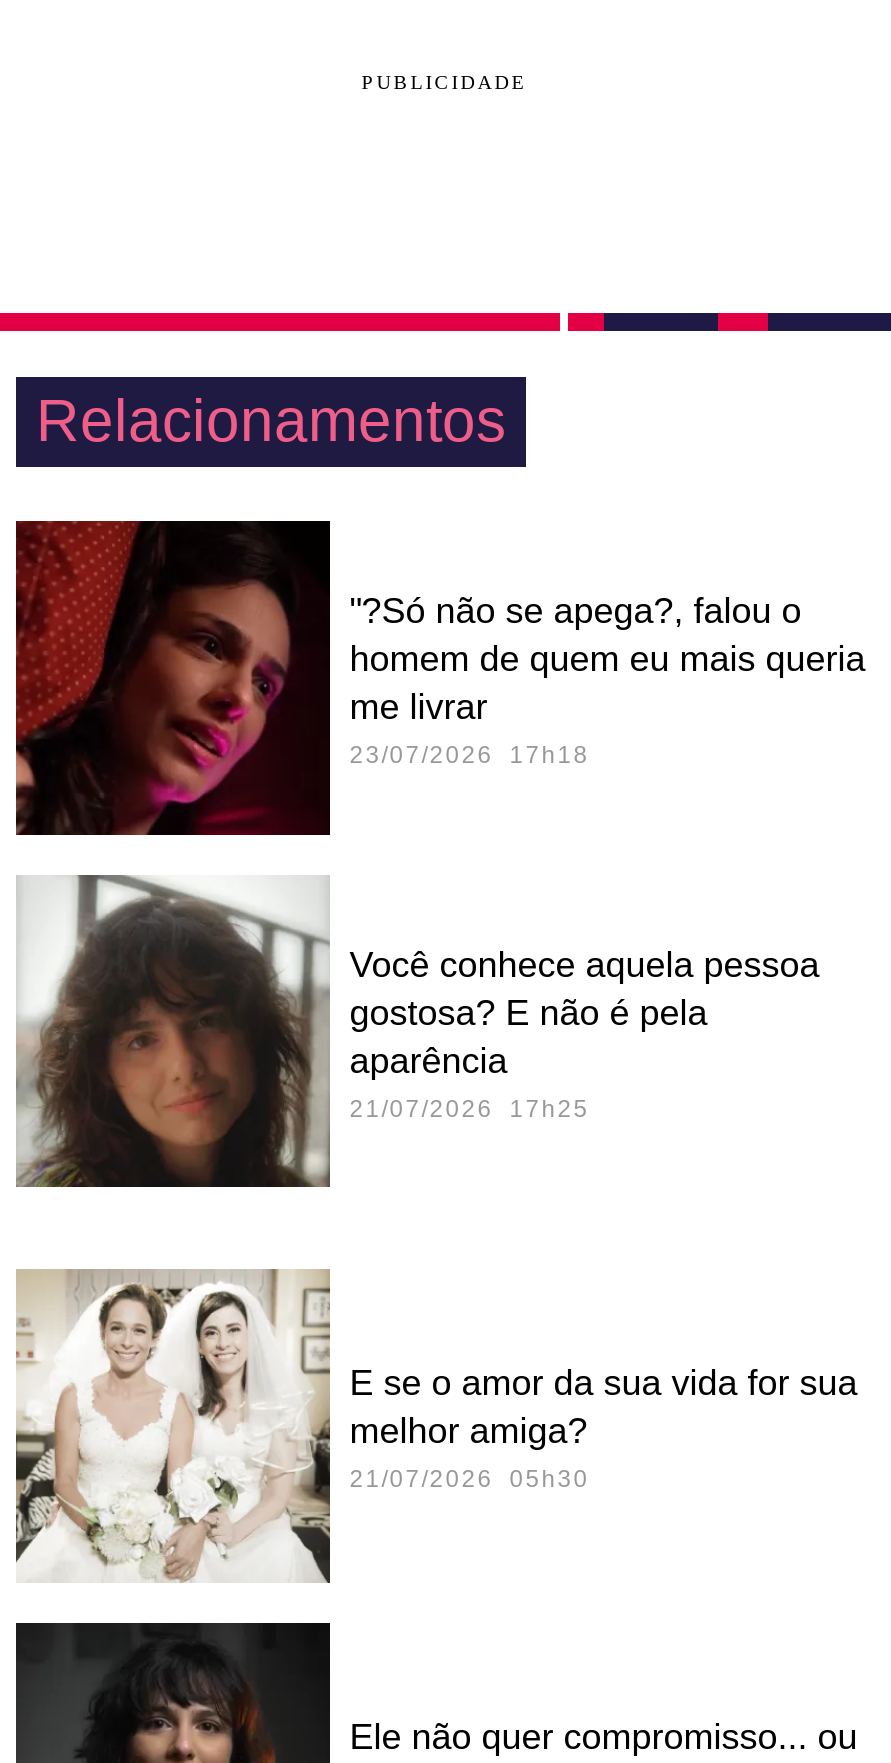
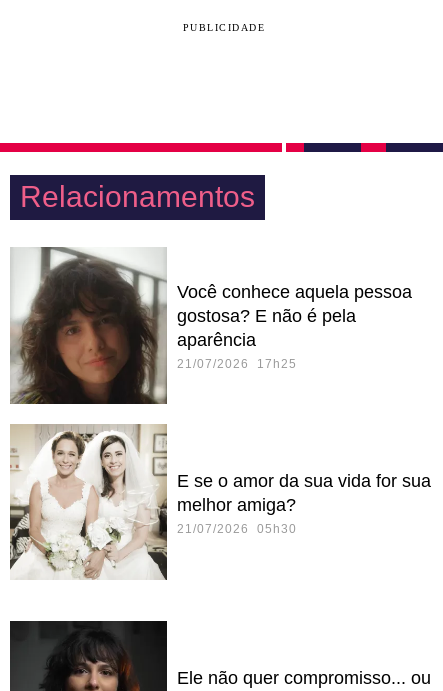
- [image]
- "?Só não se apega?, falou o
- homem de quem eu mais queria
- me livrar
- 23/07/2026 17h18

moved up: [image] | E se o amor da sua vida for sua | melhor amiga? | 21/07/2026 05h30
